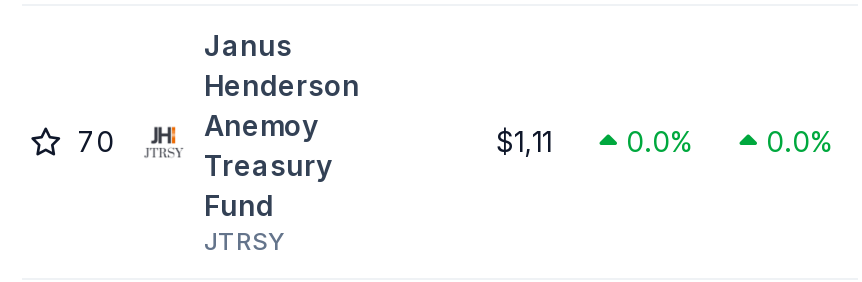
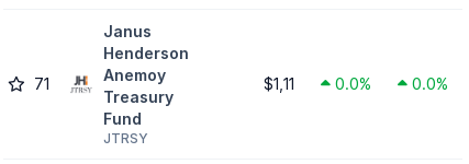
- 70
+ 71
